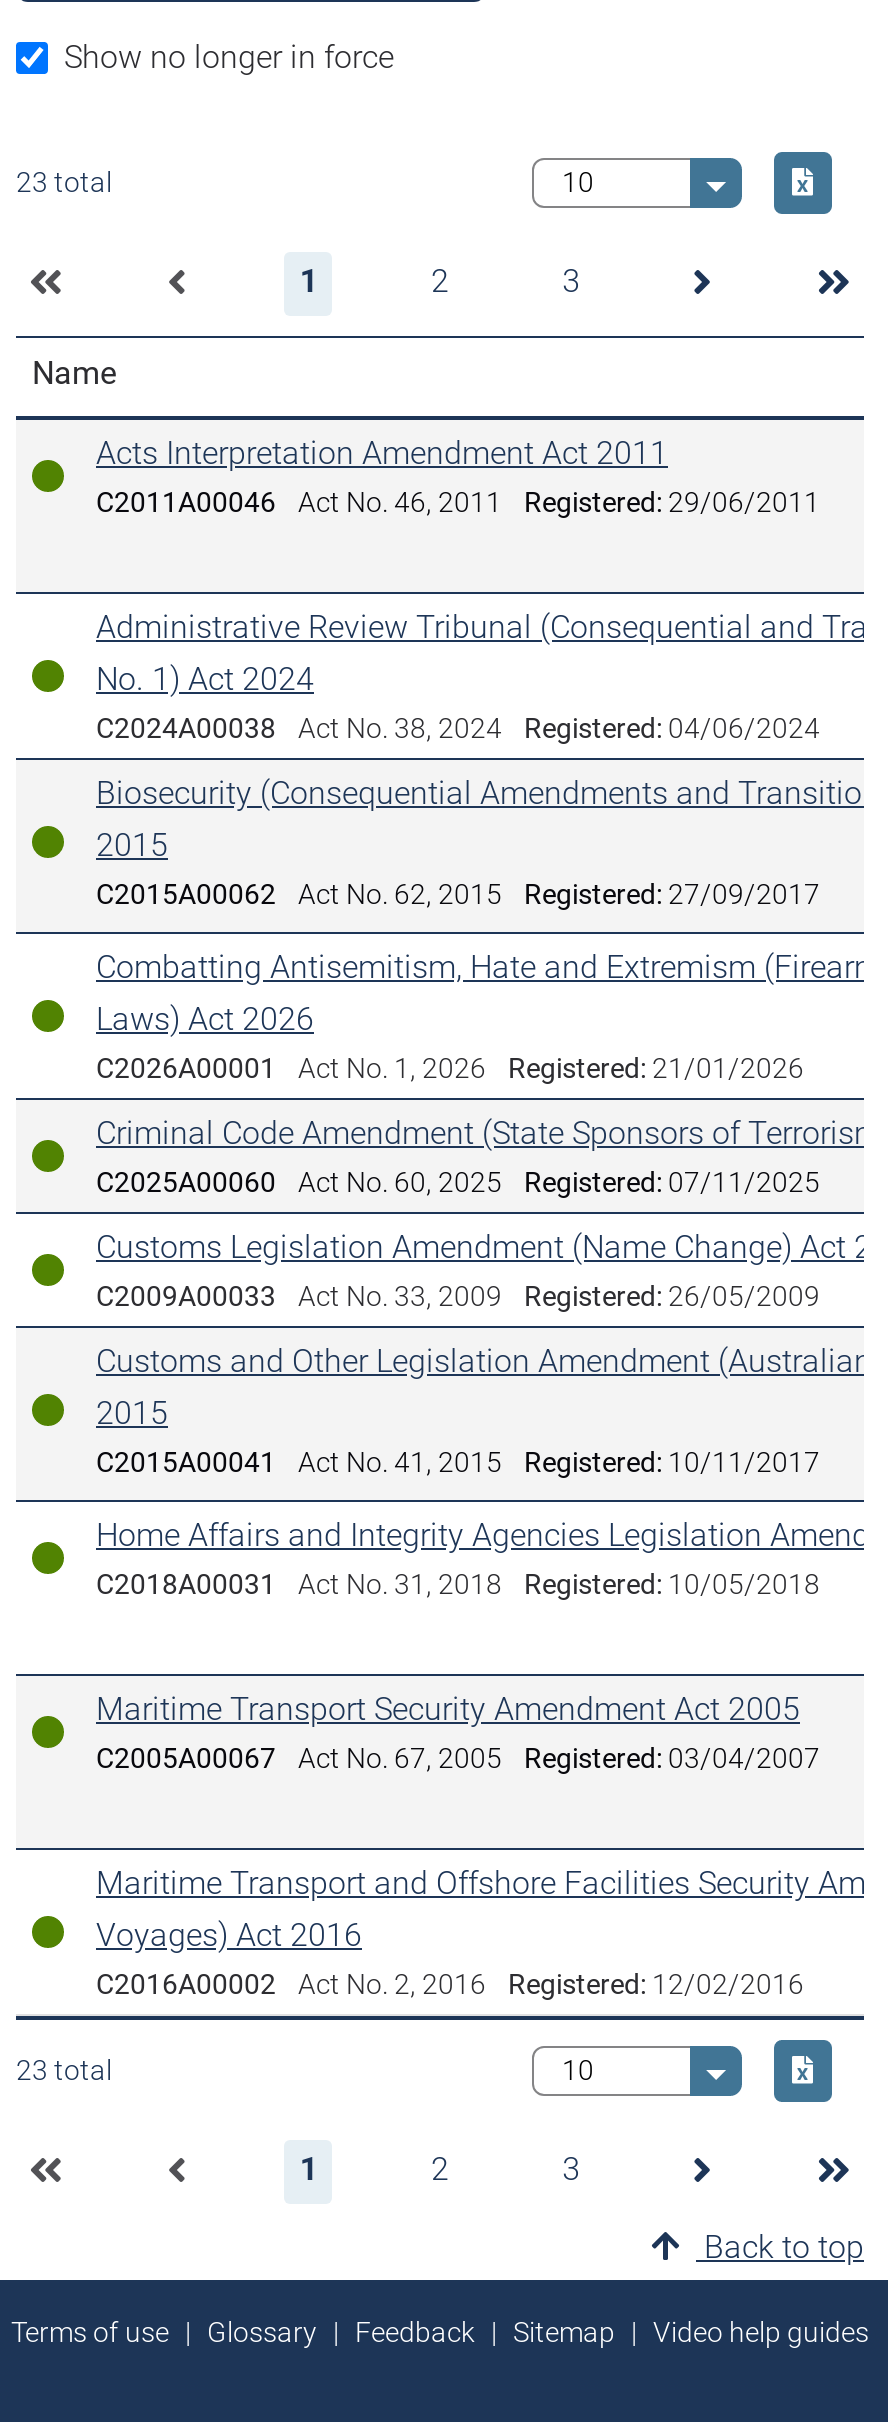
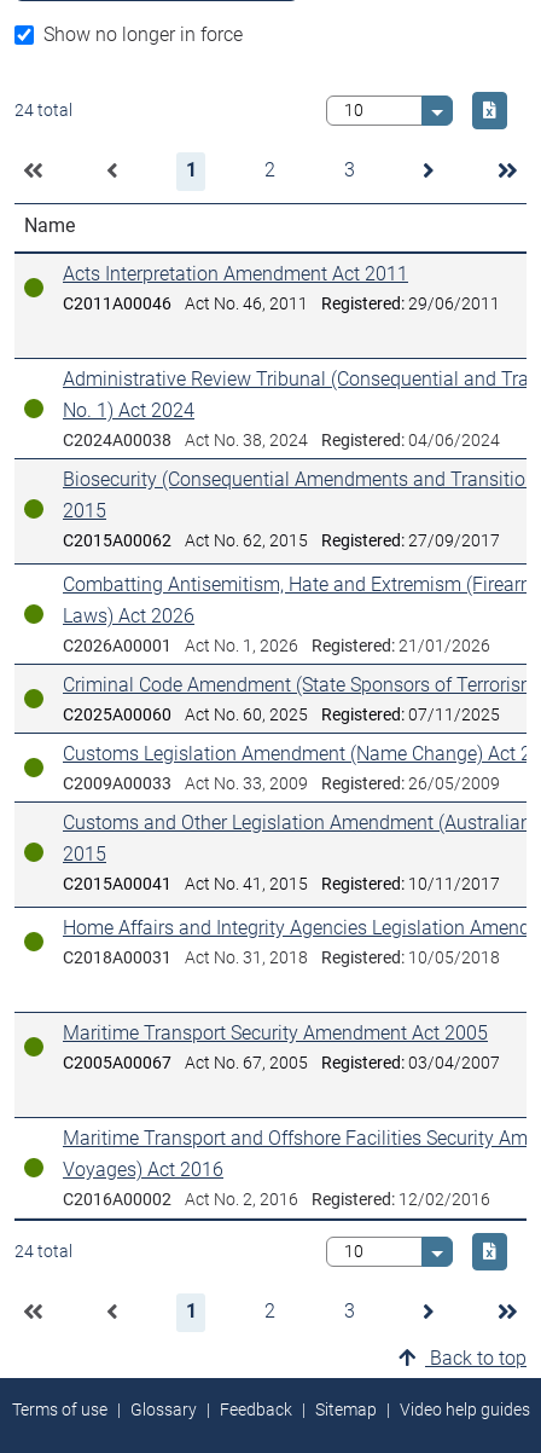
- 23 total
+ 24 total

- 23 total
+ 24 total
